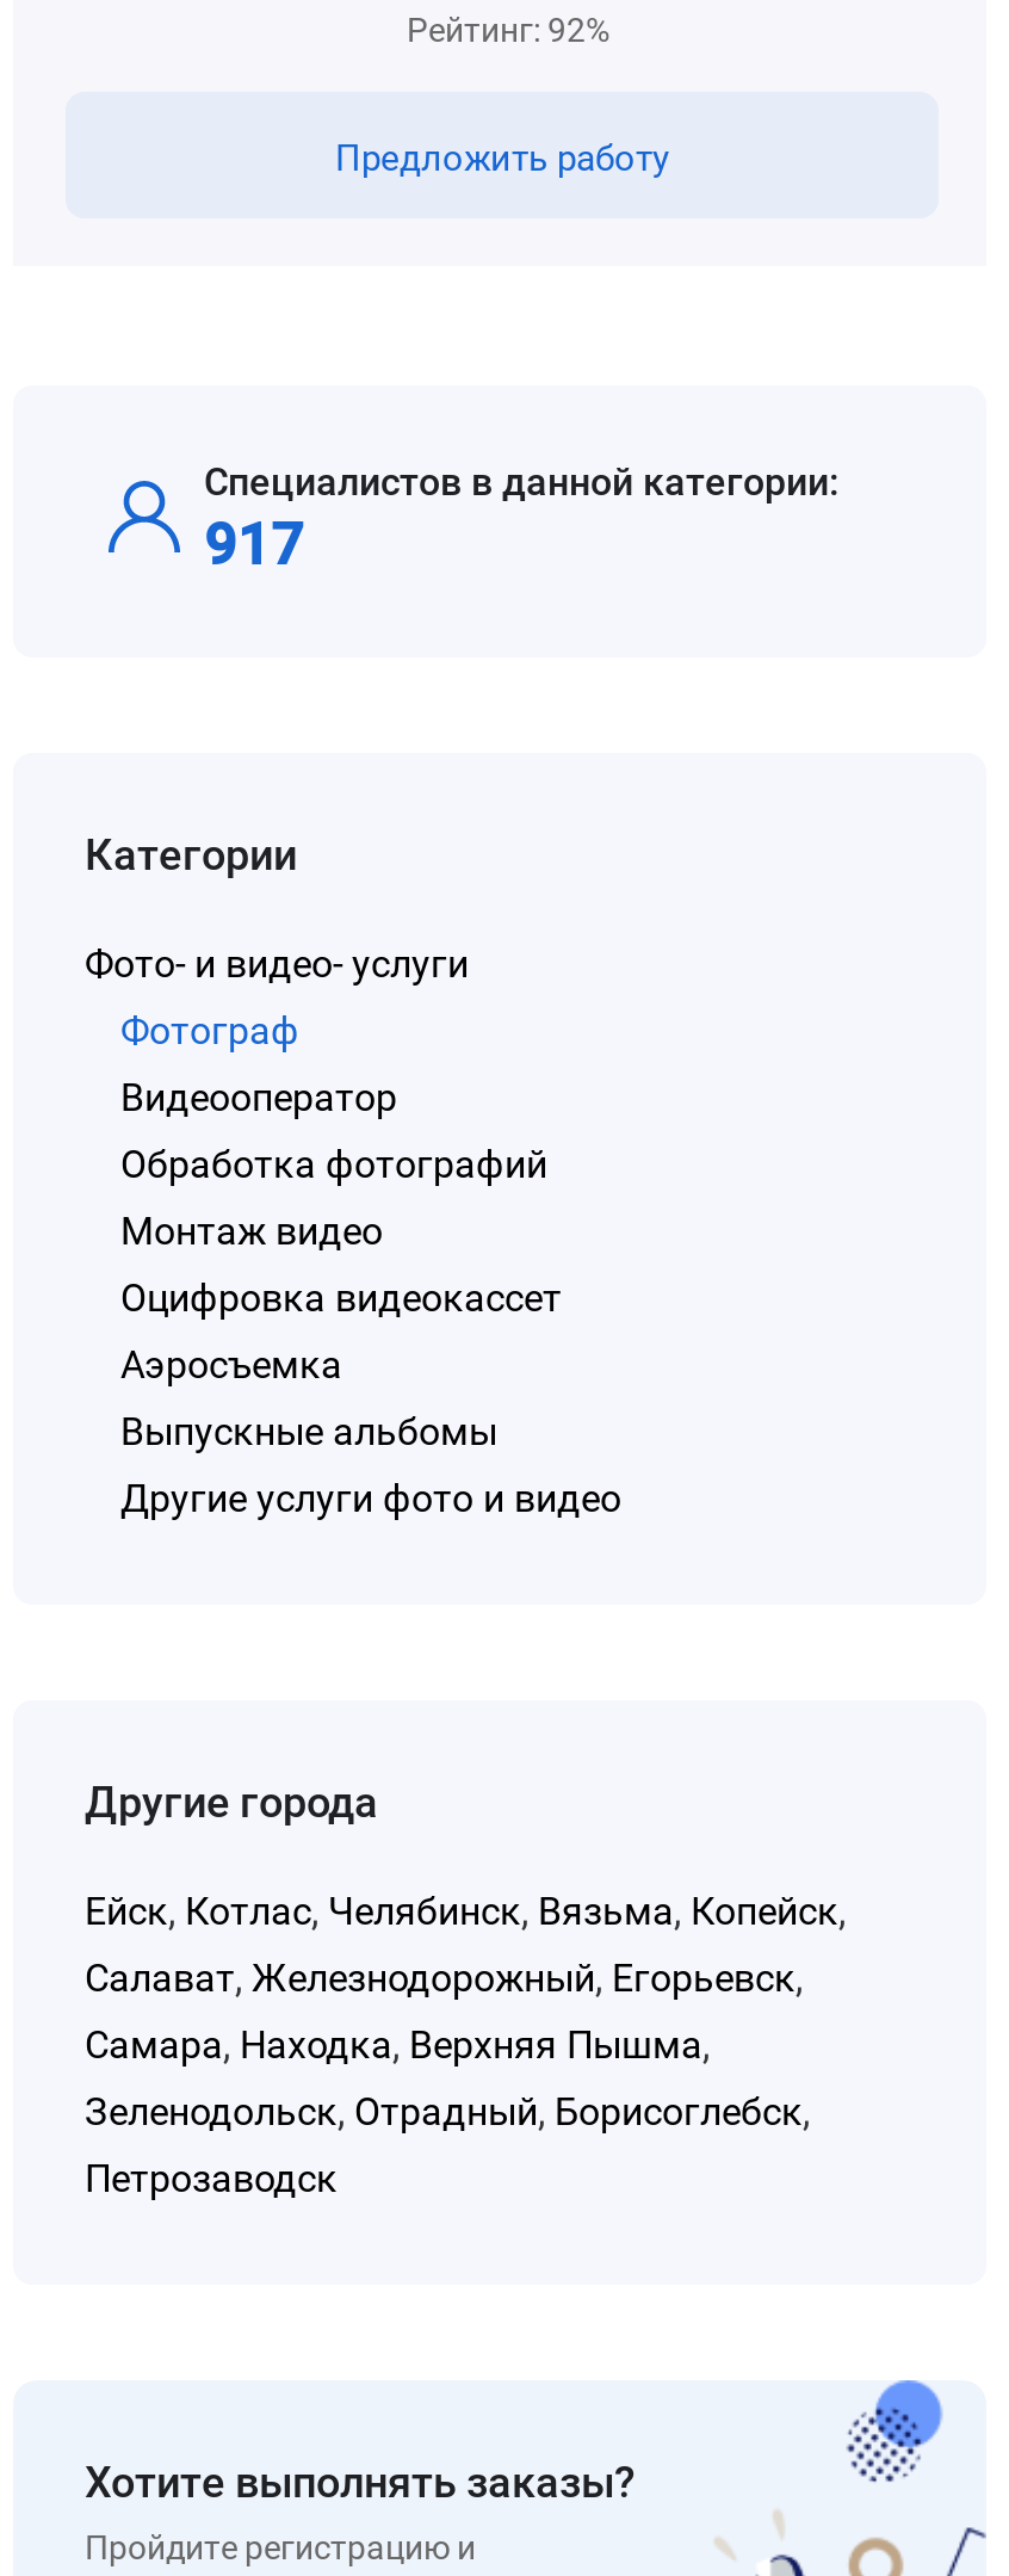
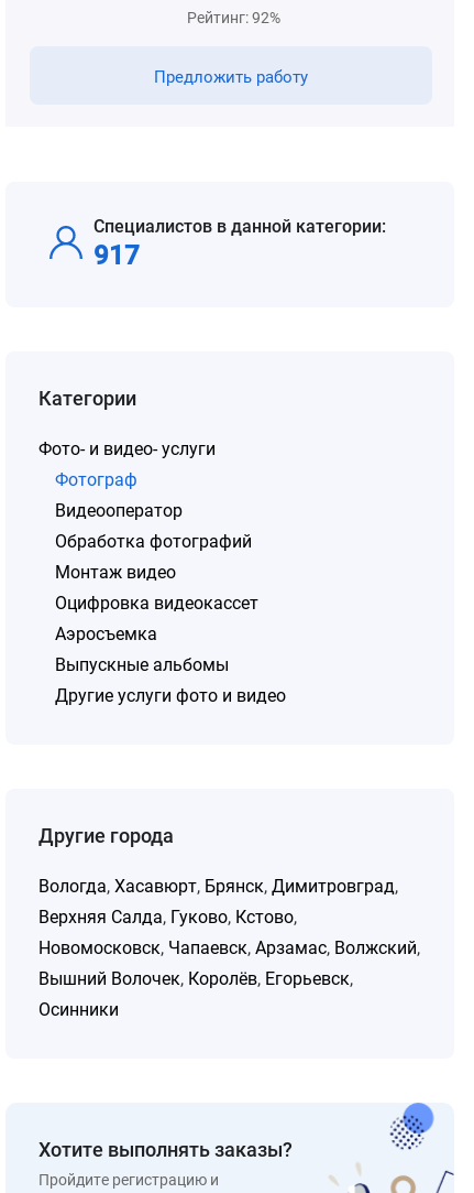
- Ейск, Котлас, Челябинск, Вязьма, Копейск,
+ Вологда, Хасавюрт, Брянск, Димитровград,

- Салават, Железнодорожный, Егорьевск,
+ Верхняя Салда, Гуково, Кстово,

- Самара, Находка, Верхняя Пышма,
+ Новомосковск, Чапаевск, Арзамас, Волжский,

- Зеленодольск, Отрадный, Борисоглебск,
+ Вышний Волочек, Королёв, Егорьевск,

- Петрозаводск
+ Осинники
